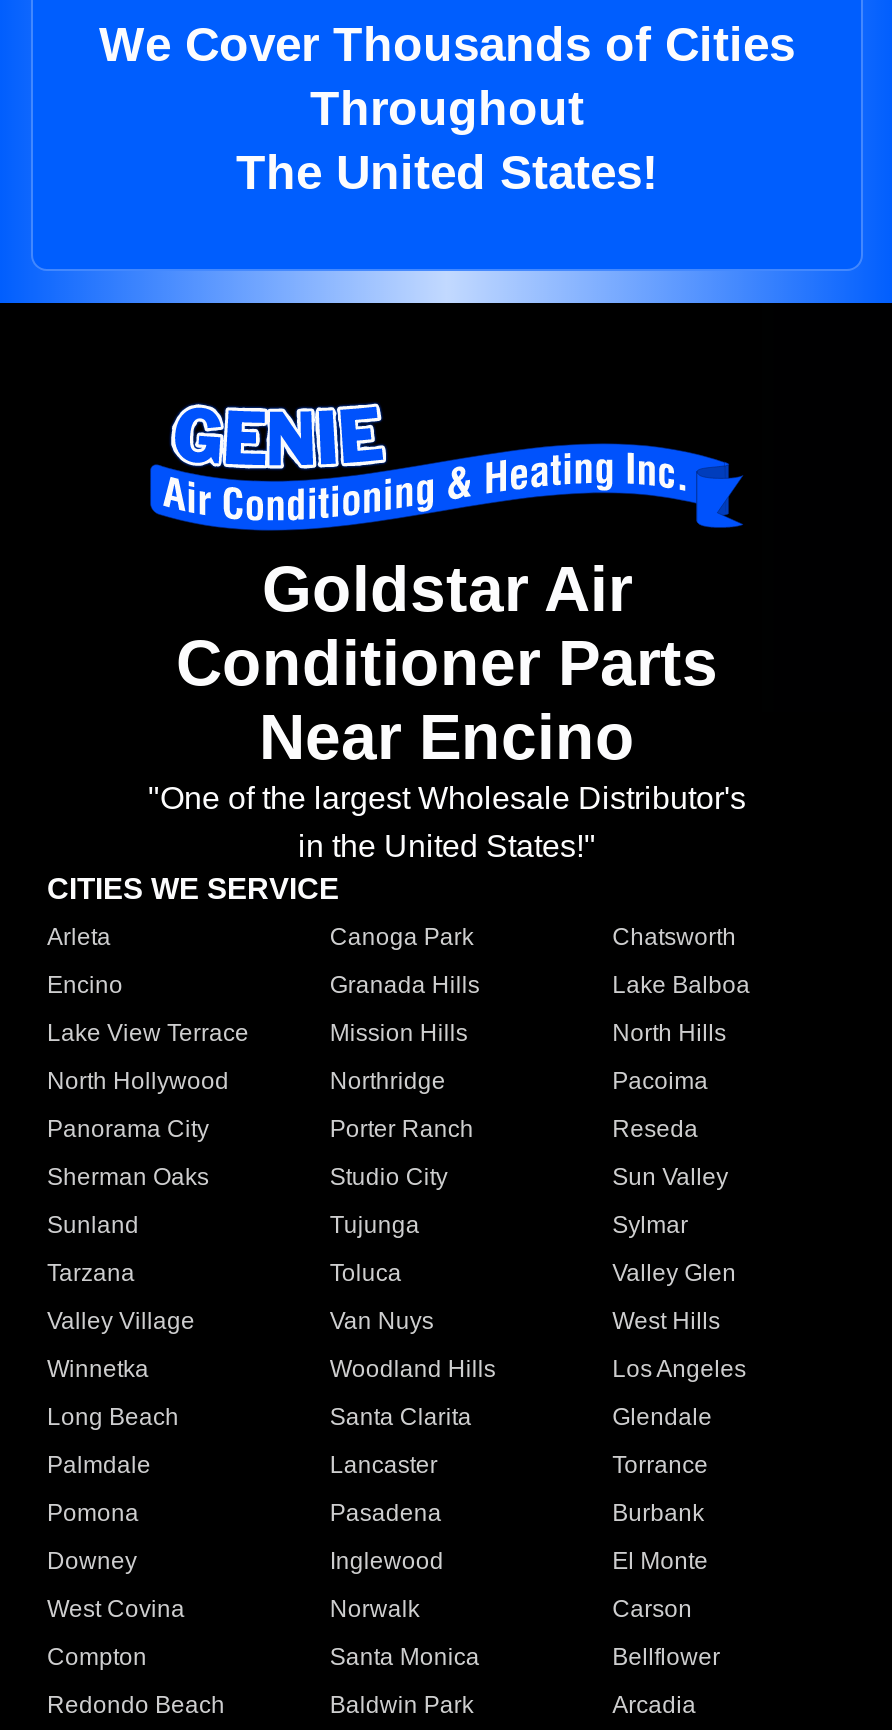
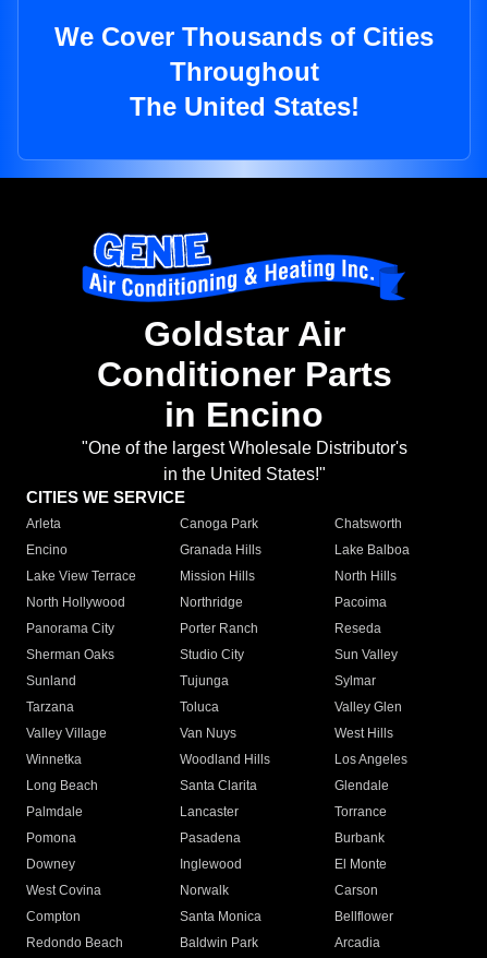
- Near Encino
+ in Encino
